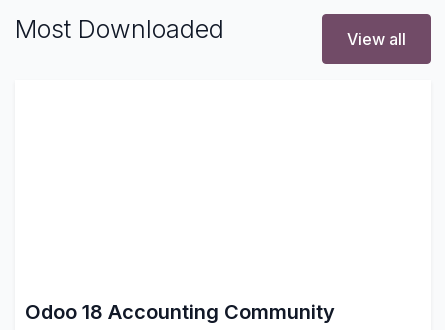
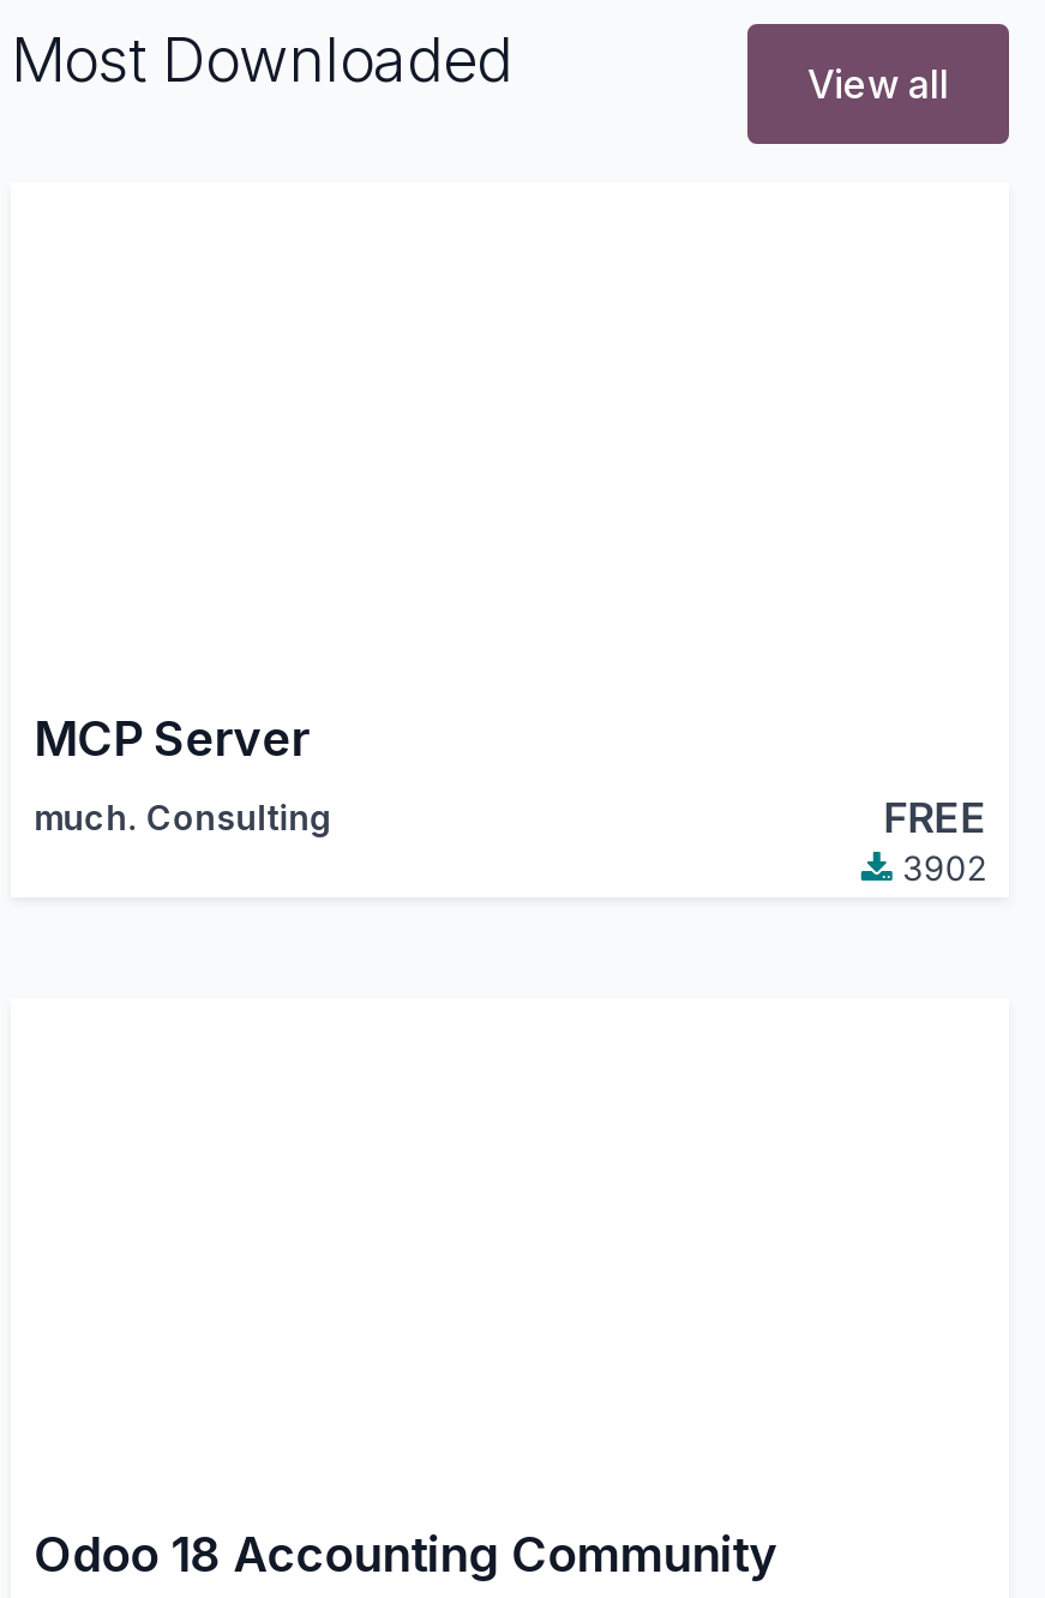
+ MCP Server
+ much. Consulting
+ FREE
+ 3902
